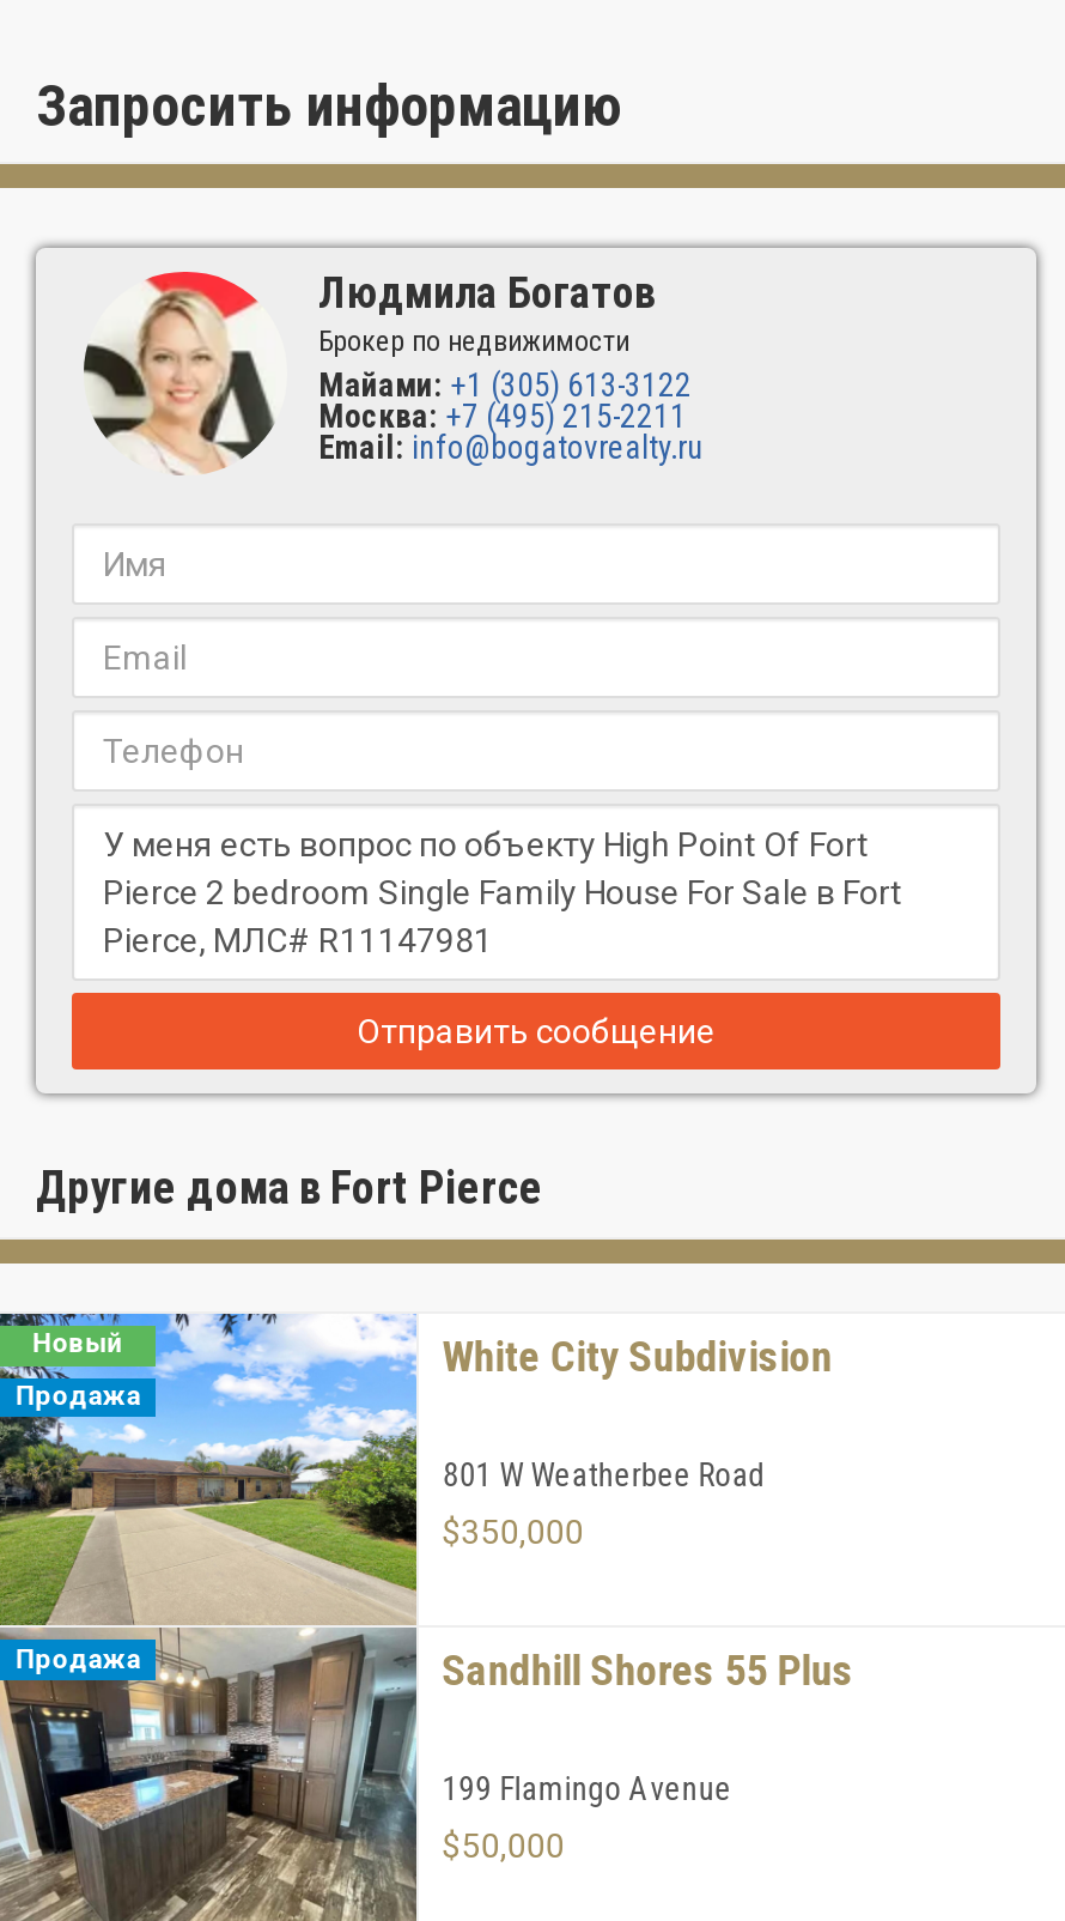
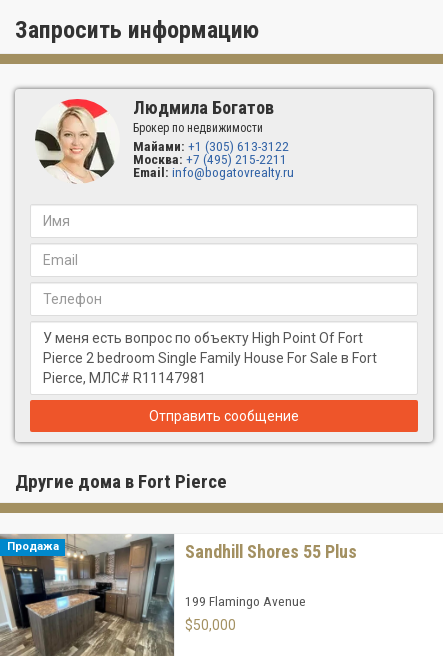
- [image]
- Новый
- Продажа

- White City Subdivision
- 801 W Weatherbee Road
- $350,000
